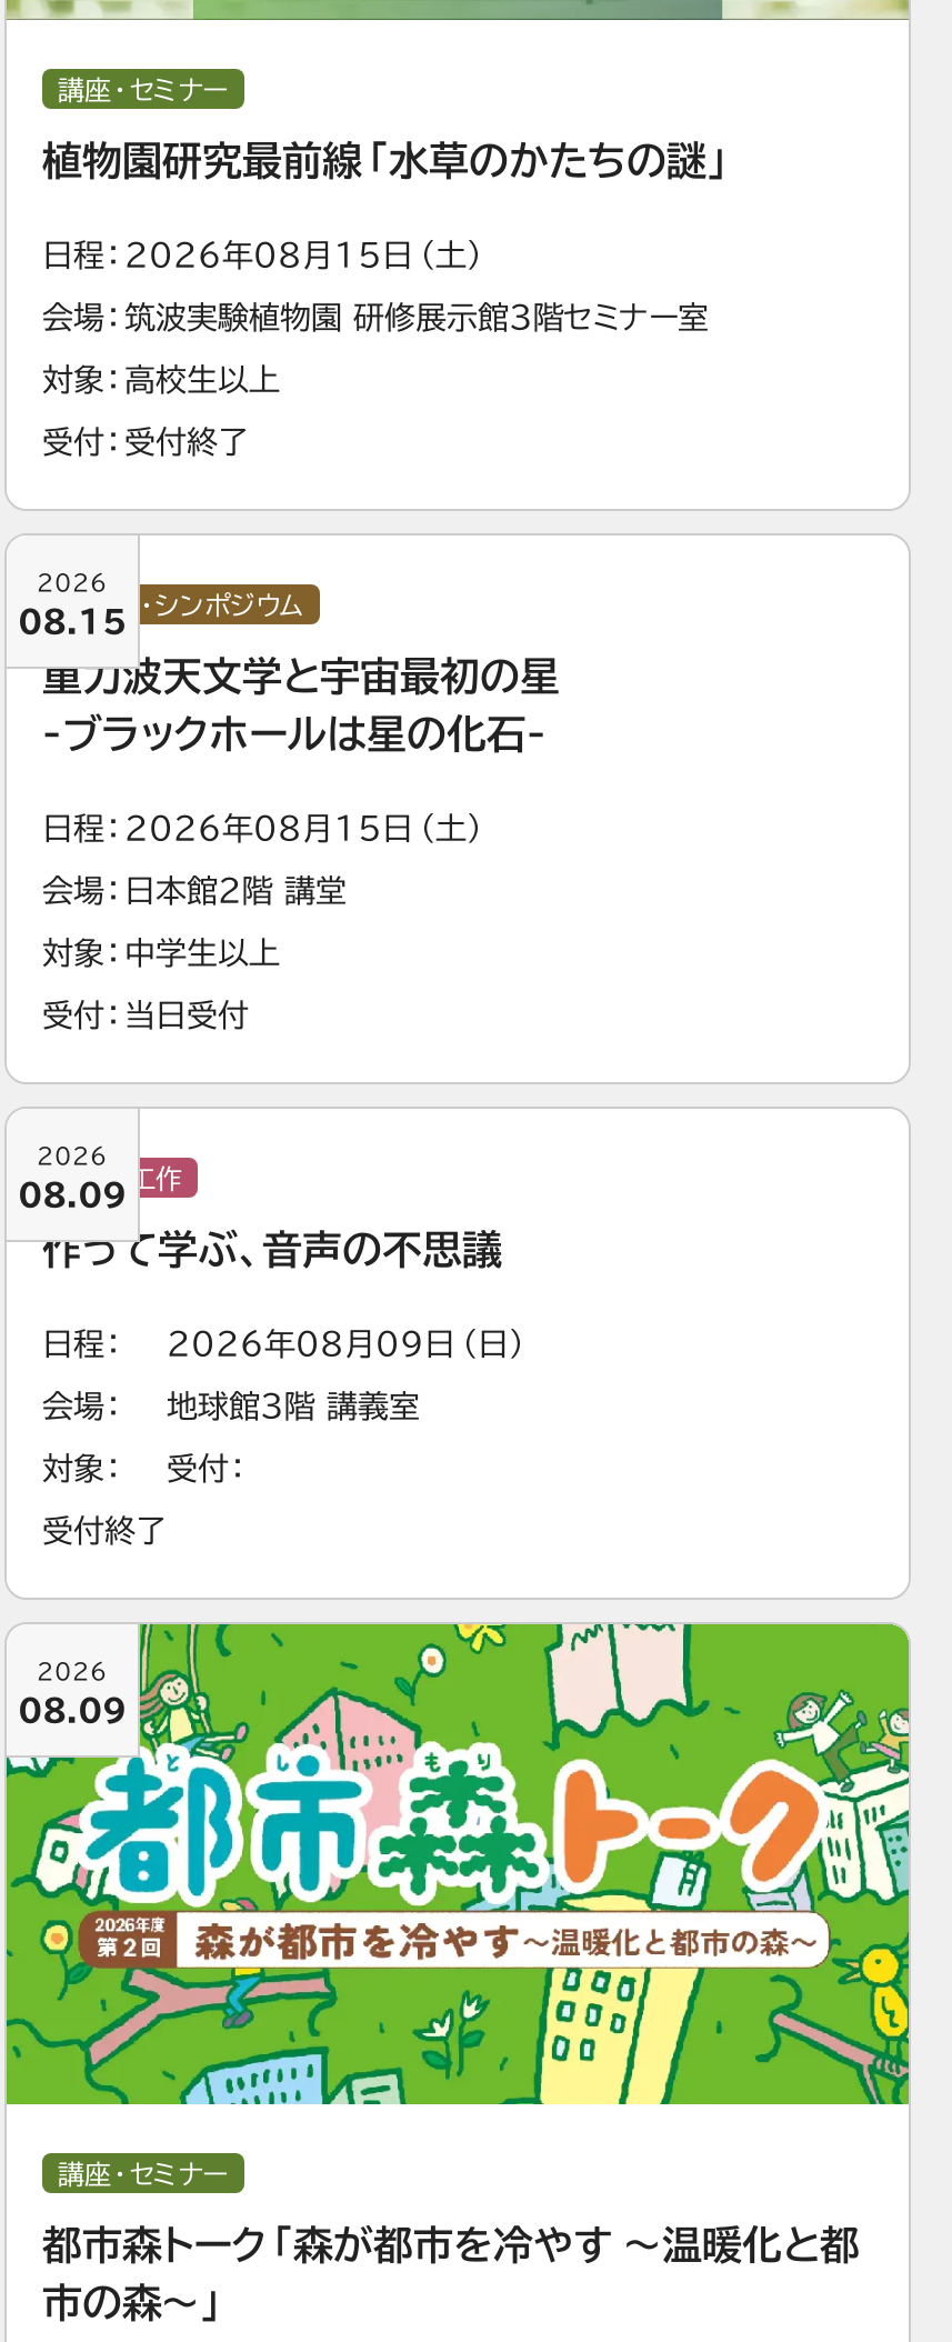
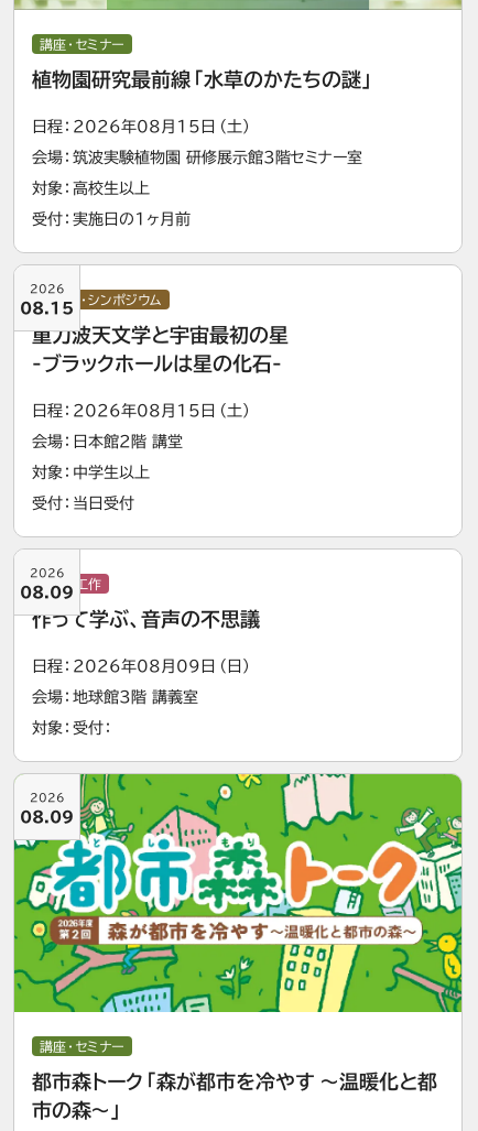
- 受付終了
+ 実施日の1ヶ月前

- 受付終了
